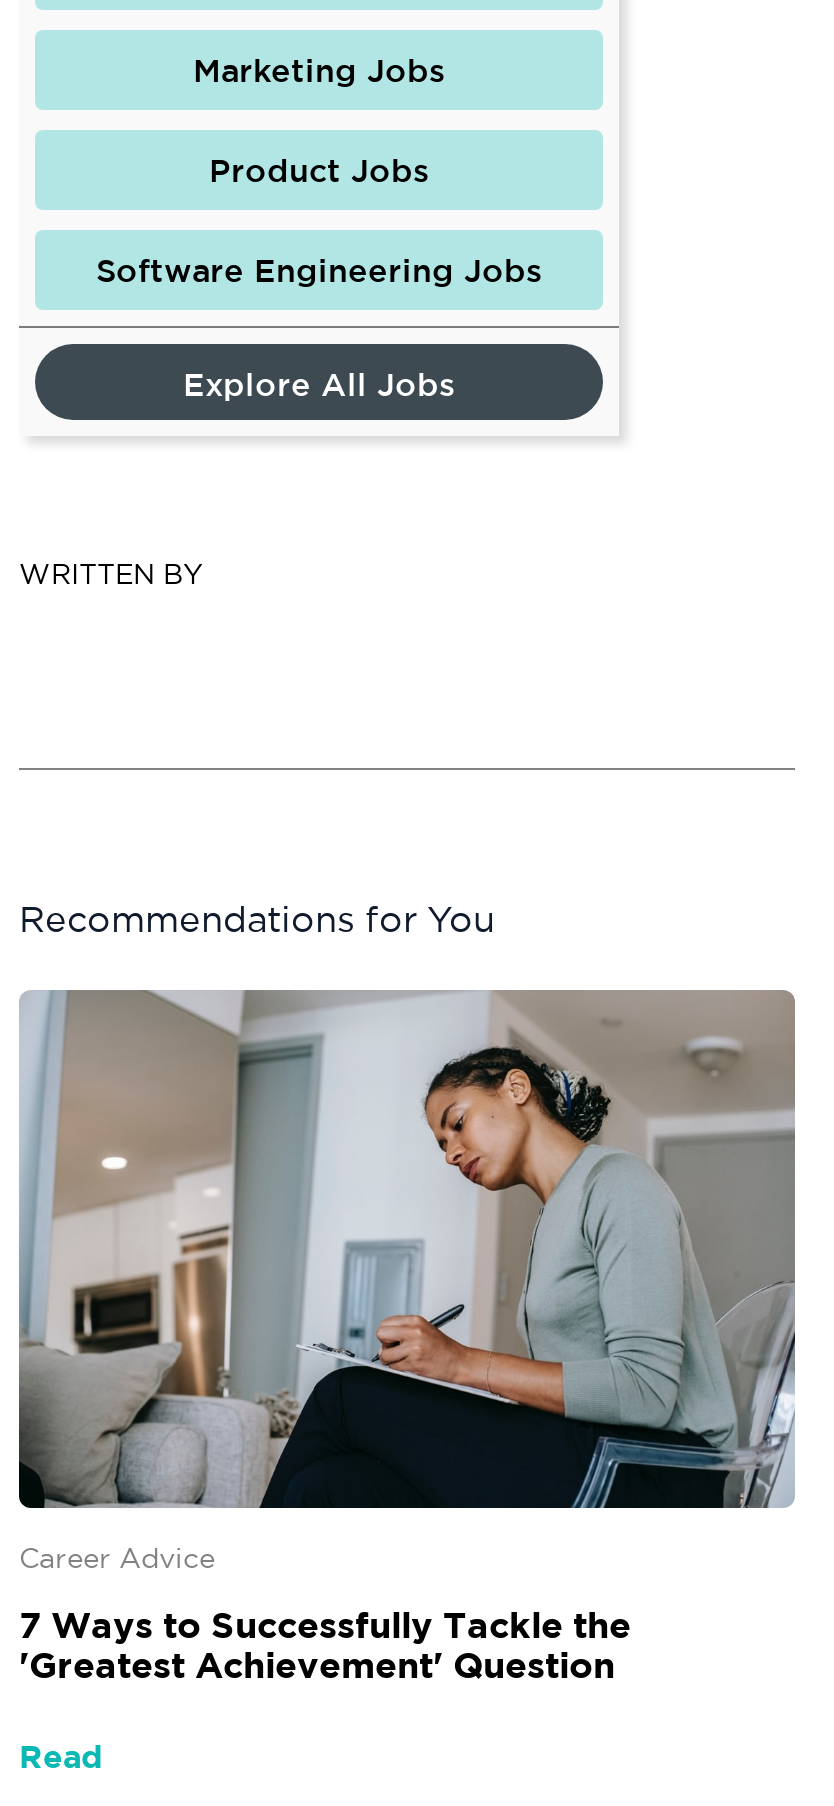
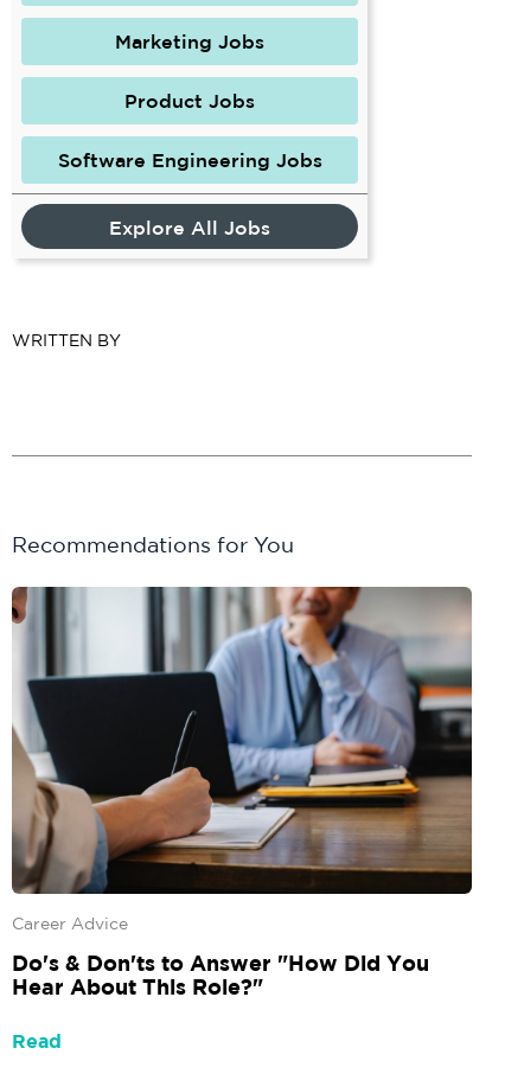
- [image]
+ [image]

- 7 Ways to Successfully Tackle the
- 'Greatest Achievement' Question
+ Do's & Don'ts to Answer "How Did You
+ Hear About This Role?"
